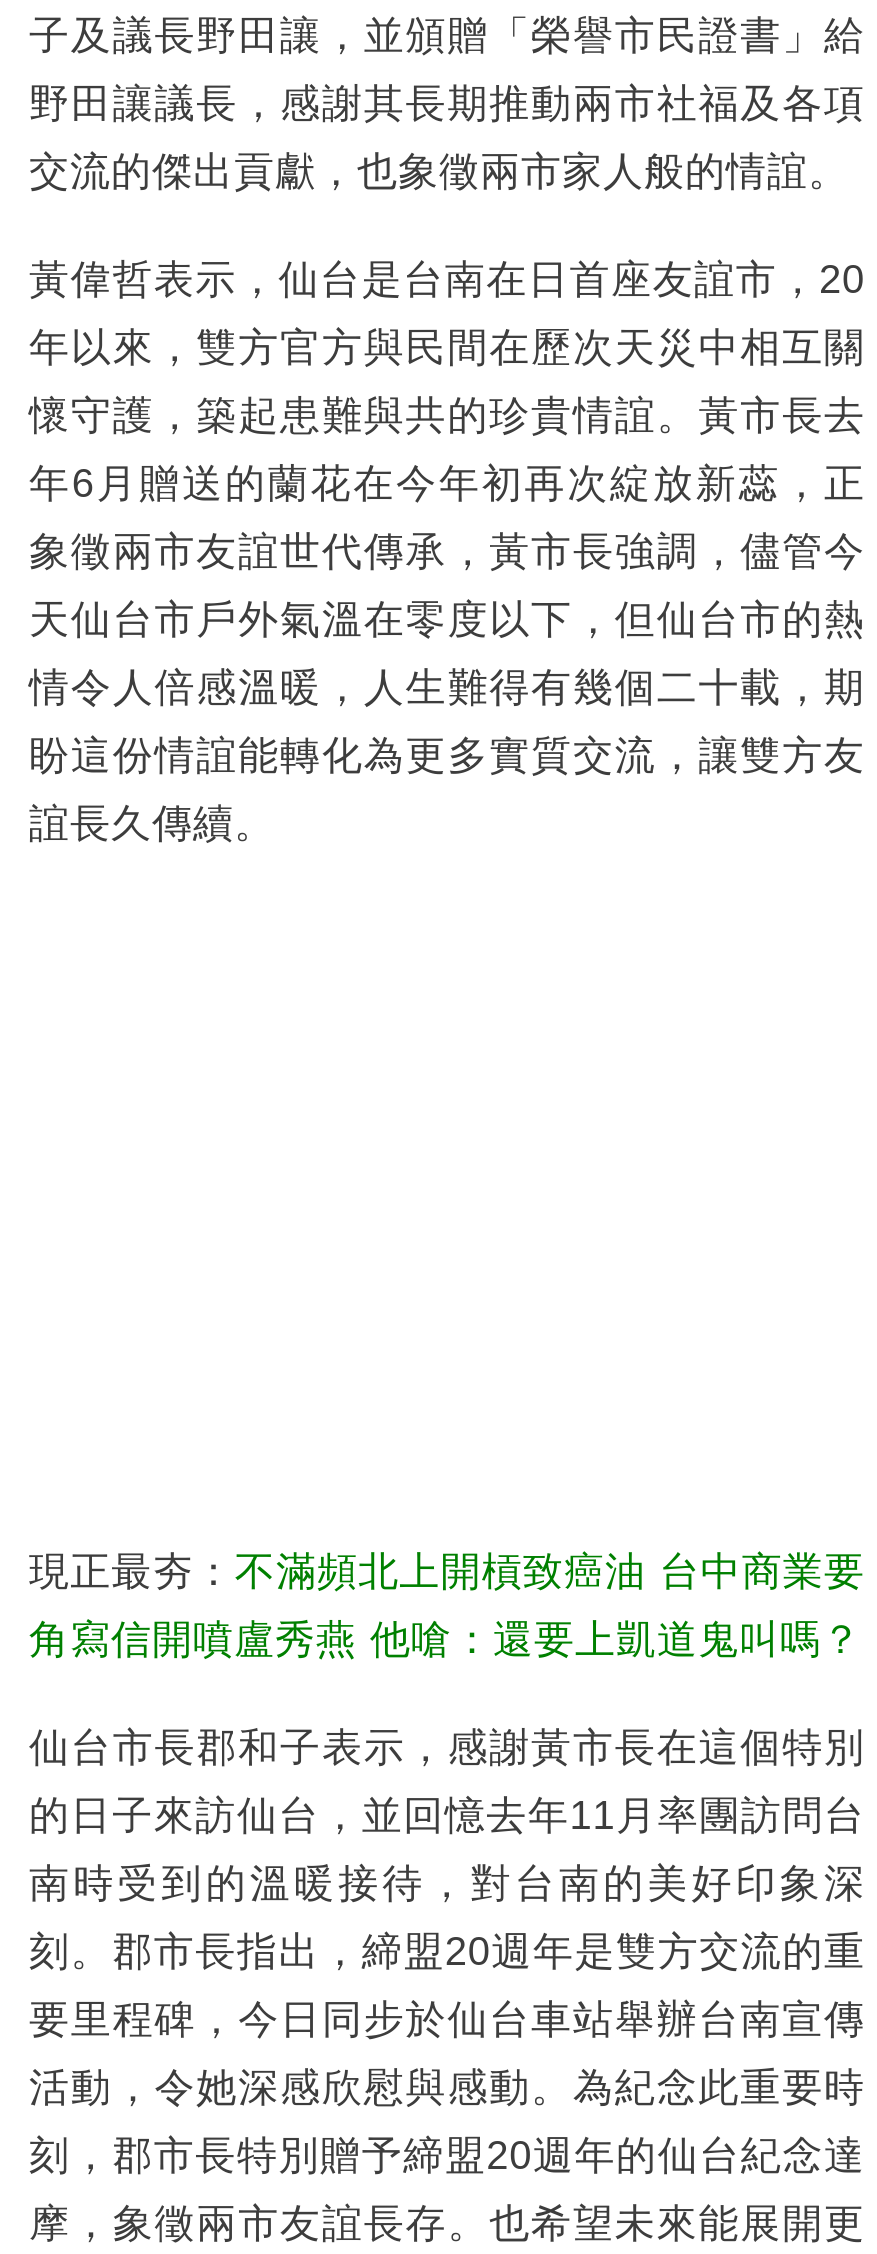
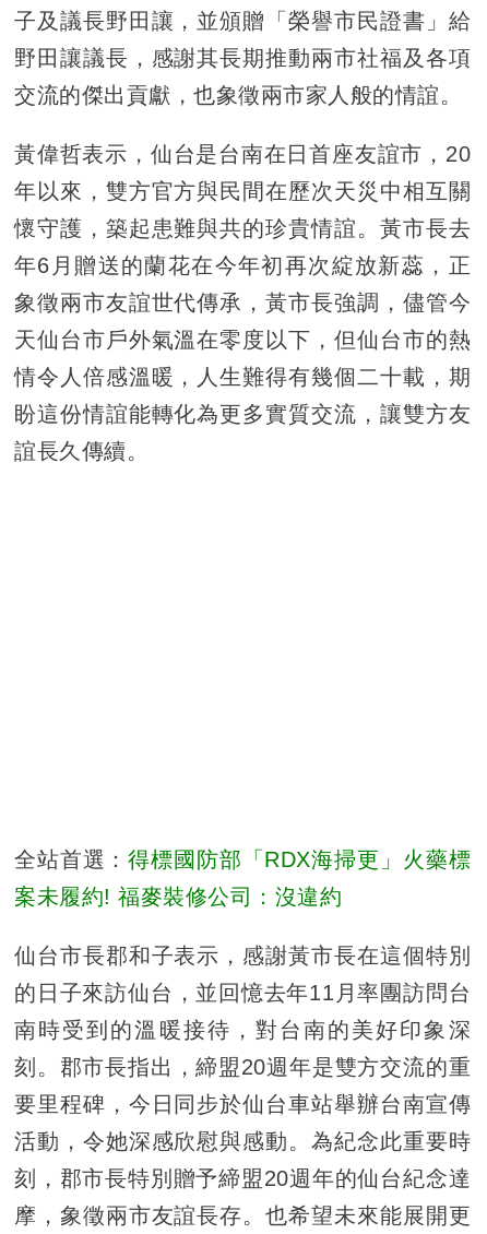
- 現正最夯：不滿頻北上開槓致癌油 台中商業要
+ 全站首選：得標國防部「RDX海掃更」火藥標

- 角寫信開噴盧秀燕 他嗆：還要上凱道鬼叫嗎？
+ 案未履約! 福麥裝修公司：沒違約
